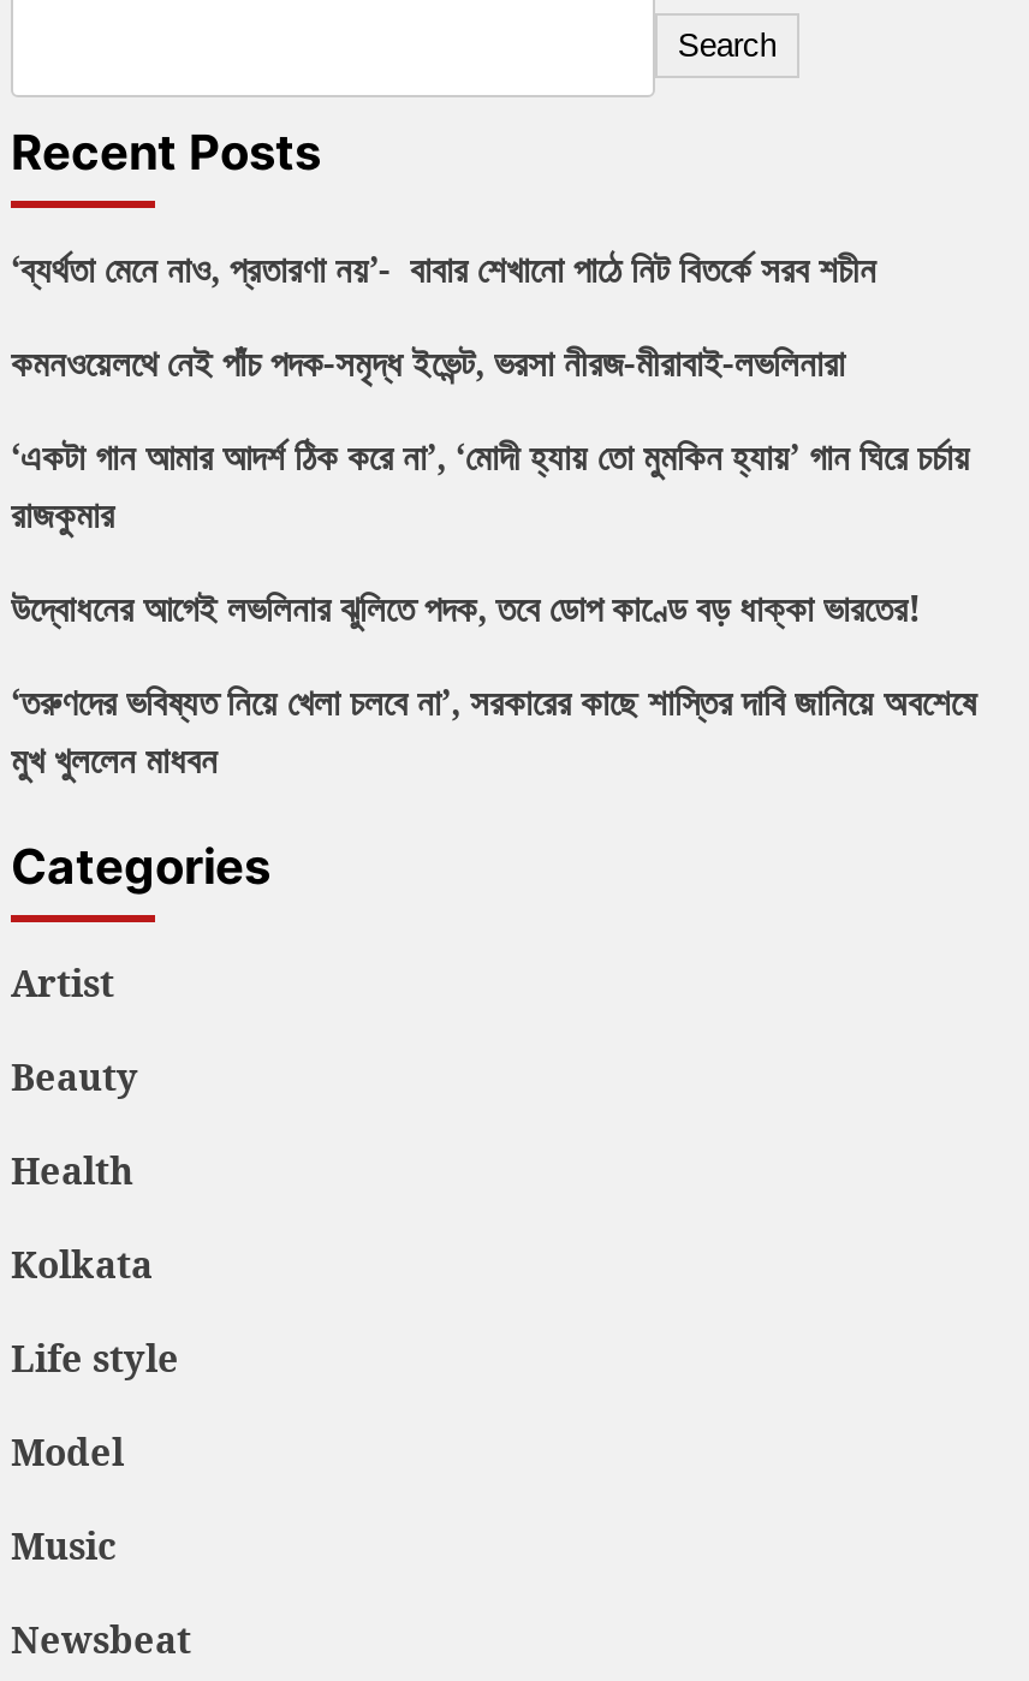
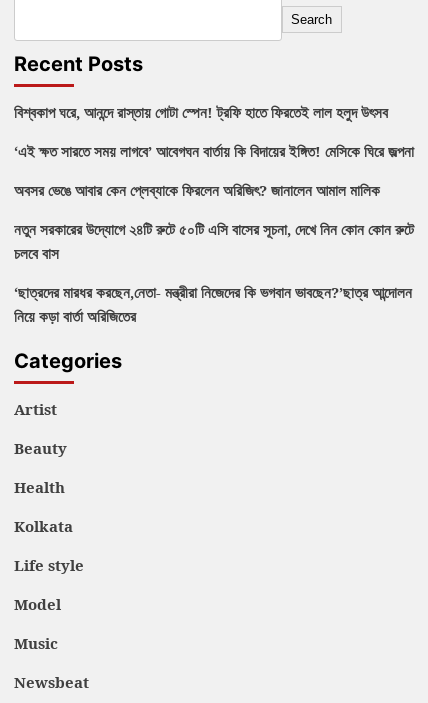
- ‘ব্যর্থতা মেনে নাও, প্রতারণা নয়’- বাবার শেখানো পাঠে নিট বিতর্কে সরব শচীন
+ বিশ্বকাপ ঘরে, আনন্দে রাস্তায় গোটা স্পেন! ট্রফি হাতে ফিরতেই লাল হলুদ উৎসব

- কমনওয়েলথে নেই পাঁচ পদক-সমৃদ্ধ ইভেন্ট, ভরসা নীরজ-মীরাবাই-লভলিনারা
+ ‘এই ক্ষত সারতে সময় লাগবে’ আবেগঘন বার্তায় কি বিদায়ের ইঙ্গিত! মেসিকে ঘিরে জল্পনা

- ‘একটা গান আমার আদর্শ ঠিক করে না’, ‘মোদী হ্যায় তো মুমকিন হ্যায়’ গান ঘিরে চর্চায়
- রাজকুমার
+ অবসর ভেঙে আবার কেন প্লেব্যাকে ফিরলেন অরিজিৎ? জানালেন আমাল মালিক

- উদ্বোধনের আগেই লভলিনার ঝুলিতে পদক, তবে ডোপ কাণ্ডে বড় ধাক্কা ভারতের!
+ নতুন সরকারের উদ্যোগে ২৪টি রুটে ৫০টি এসি বাসের সূচনা, দেখে নিন কোন কোন রুটে
+ চলবে বাস

- ‘তরুণদের ভবিষ্যত নিয়ে খেলা চলবে না’, সরকারের কাছে শাস্তির দাবি জানিয়ে অবশেষে
- মুখ খুললেন মাধবন
+ ‘ছাত্রদের মারধর করছেন,নেতা- মন্ত্রীরা নিজেদের কি ভগবান ভাবছেন?’ছাত্র আন্দোলন
+ নিয়ে কড়া বার্তা অরিজিতের
